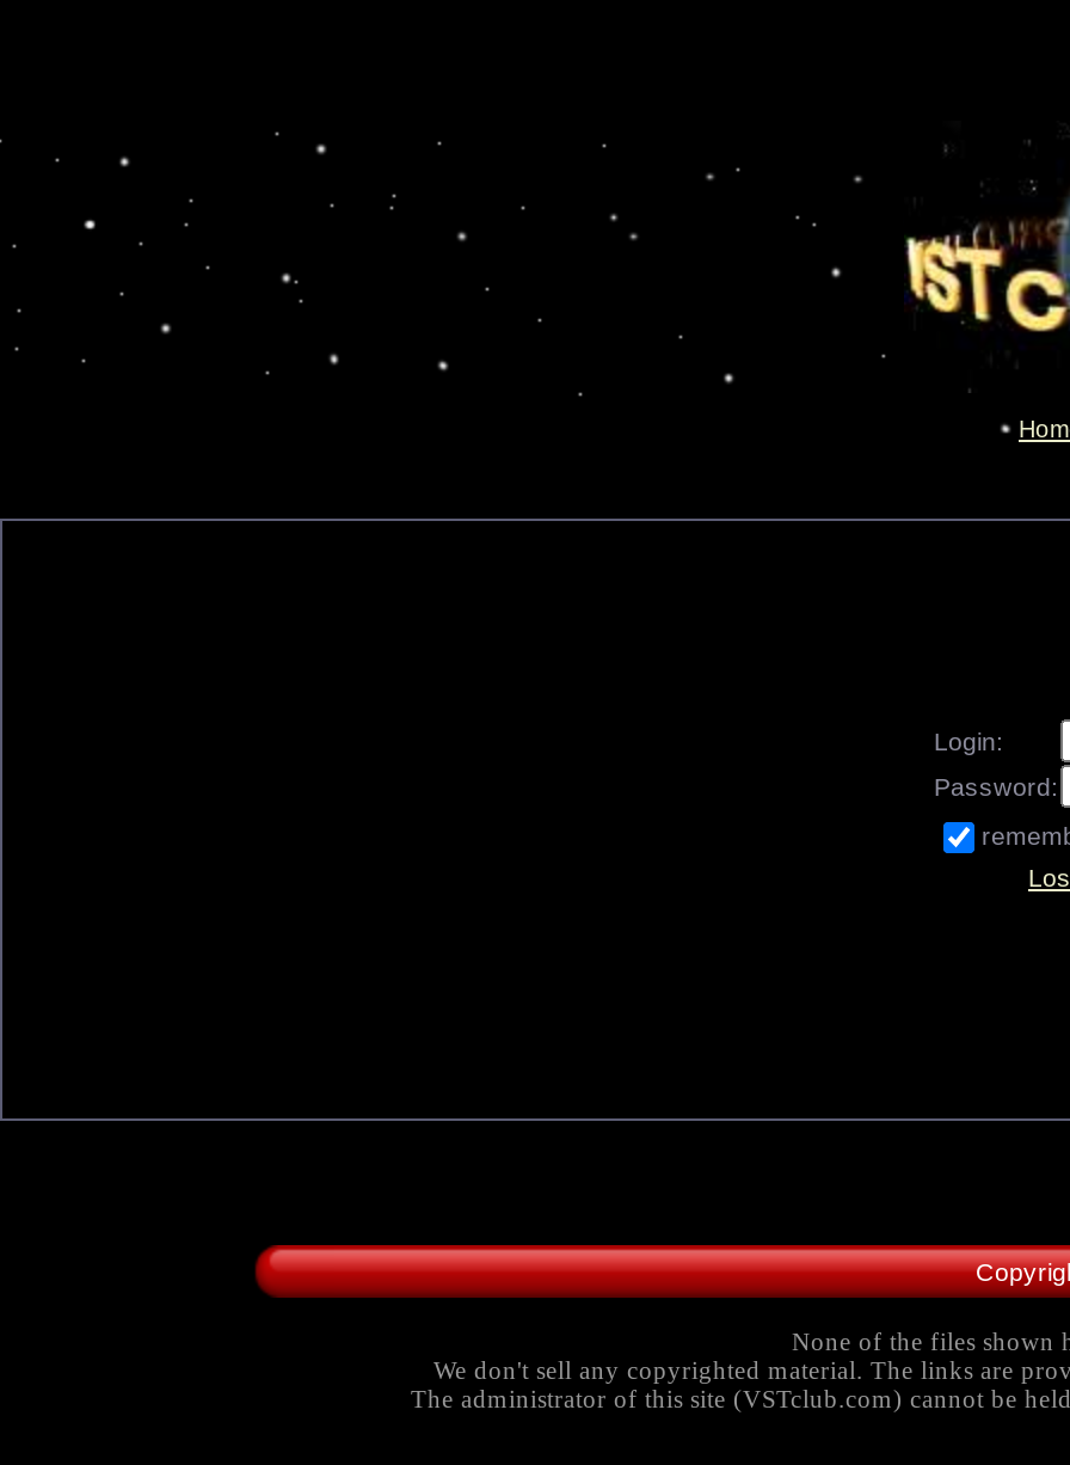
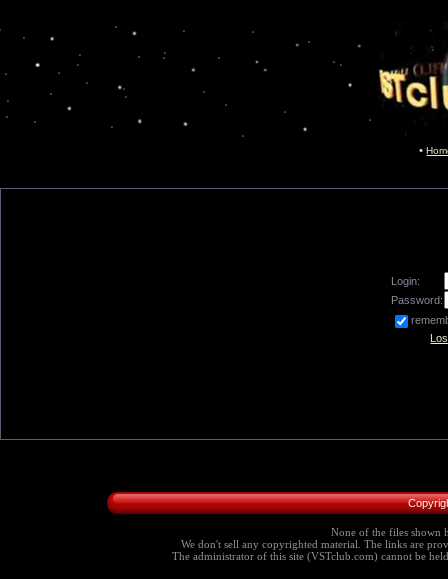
- [image]
+ [image]
